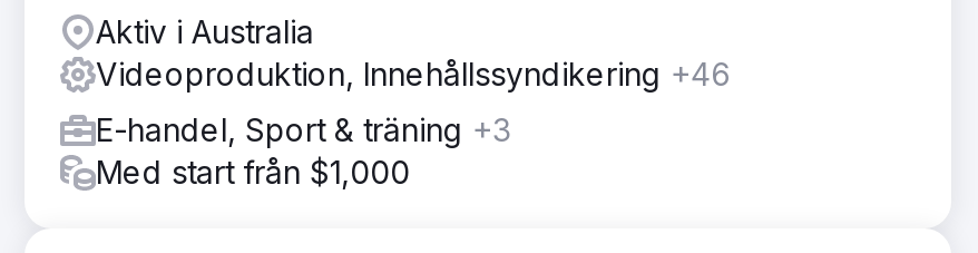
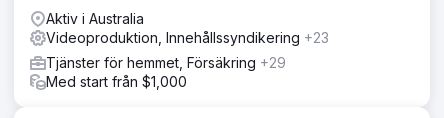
- Videoproduktion, Innehållssyndikering +46
+ Videoproduktion, Innehållssyndikering +23

- E-handel, Sport & träning +3
+ Tjänster för hemmet, Försäkring +29
